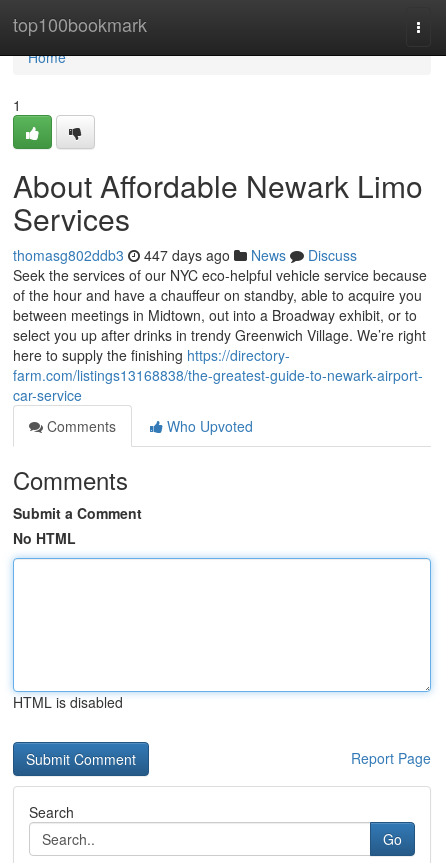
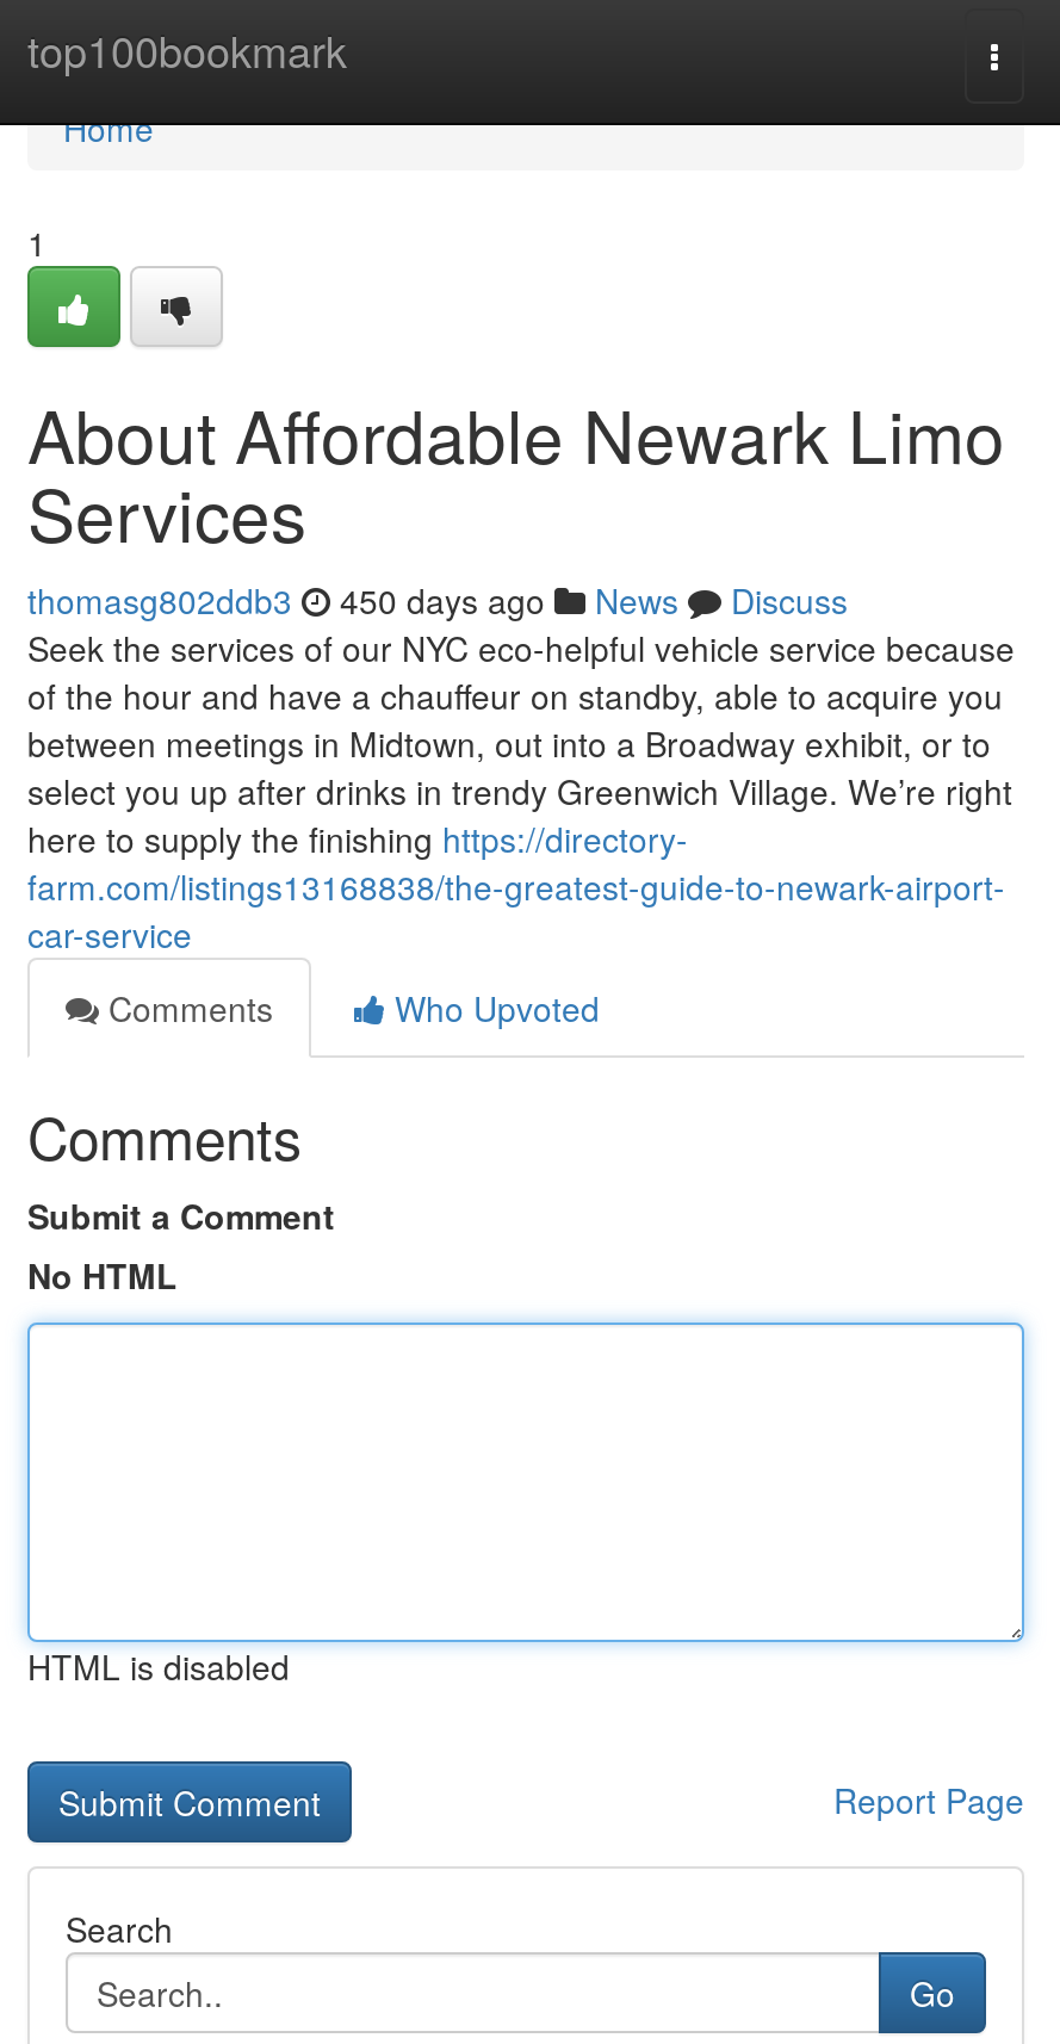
- thomasg802ddb3 447 days ago News Discuss
+ thomasg802ddb3 450 days ago News Discuss
